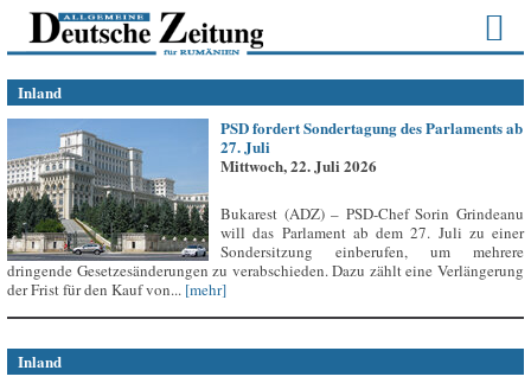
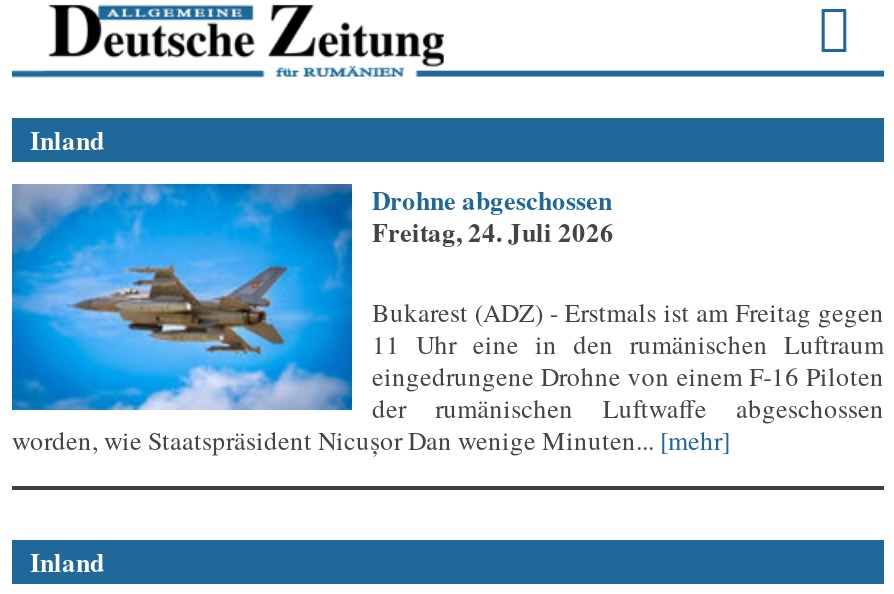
- [image]
- Bukarest (ADZ) – PSD-Chef Sorin Grindeanu
- will das Parlament ab dem 27. Juli zu einer
- Sondersitzung einberufen, um mehrere
- dringende Gesetzesänderungen zu verabschieden. Dazu zählt eine Verlängerung
- der Frist für den Kauf von... [mehr]
+ [image]
+ Bukarest (ADZ) - Erstmals ist am Freitag gegen
+ 11 Uhr eine in den rumänischen Luftraum
+ eingedrungene Drohne von einem F-16 Piloten
+ der rumänischen Luftwaffe abgeschossen
+ worden, wie Staatspräsident Nicușor Dan wenige Minuten... [mehr]

- PSD fordert Sondertagung des Parlaments ab
- 27. Juli
- Mittwoch, 22. Juli 2026
+ Drohne abgeschossen
+ Freitag, 24. Juli 2026
